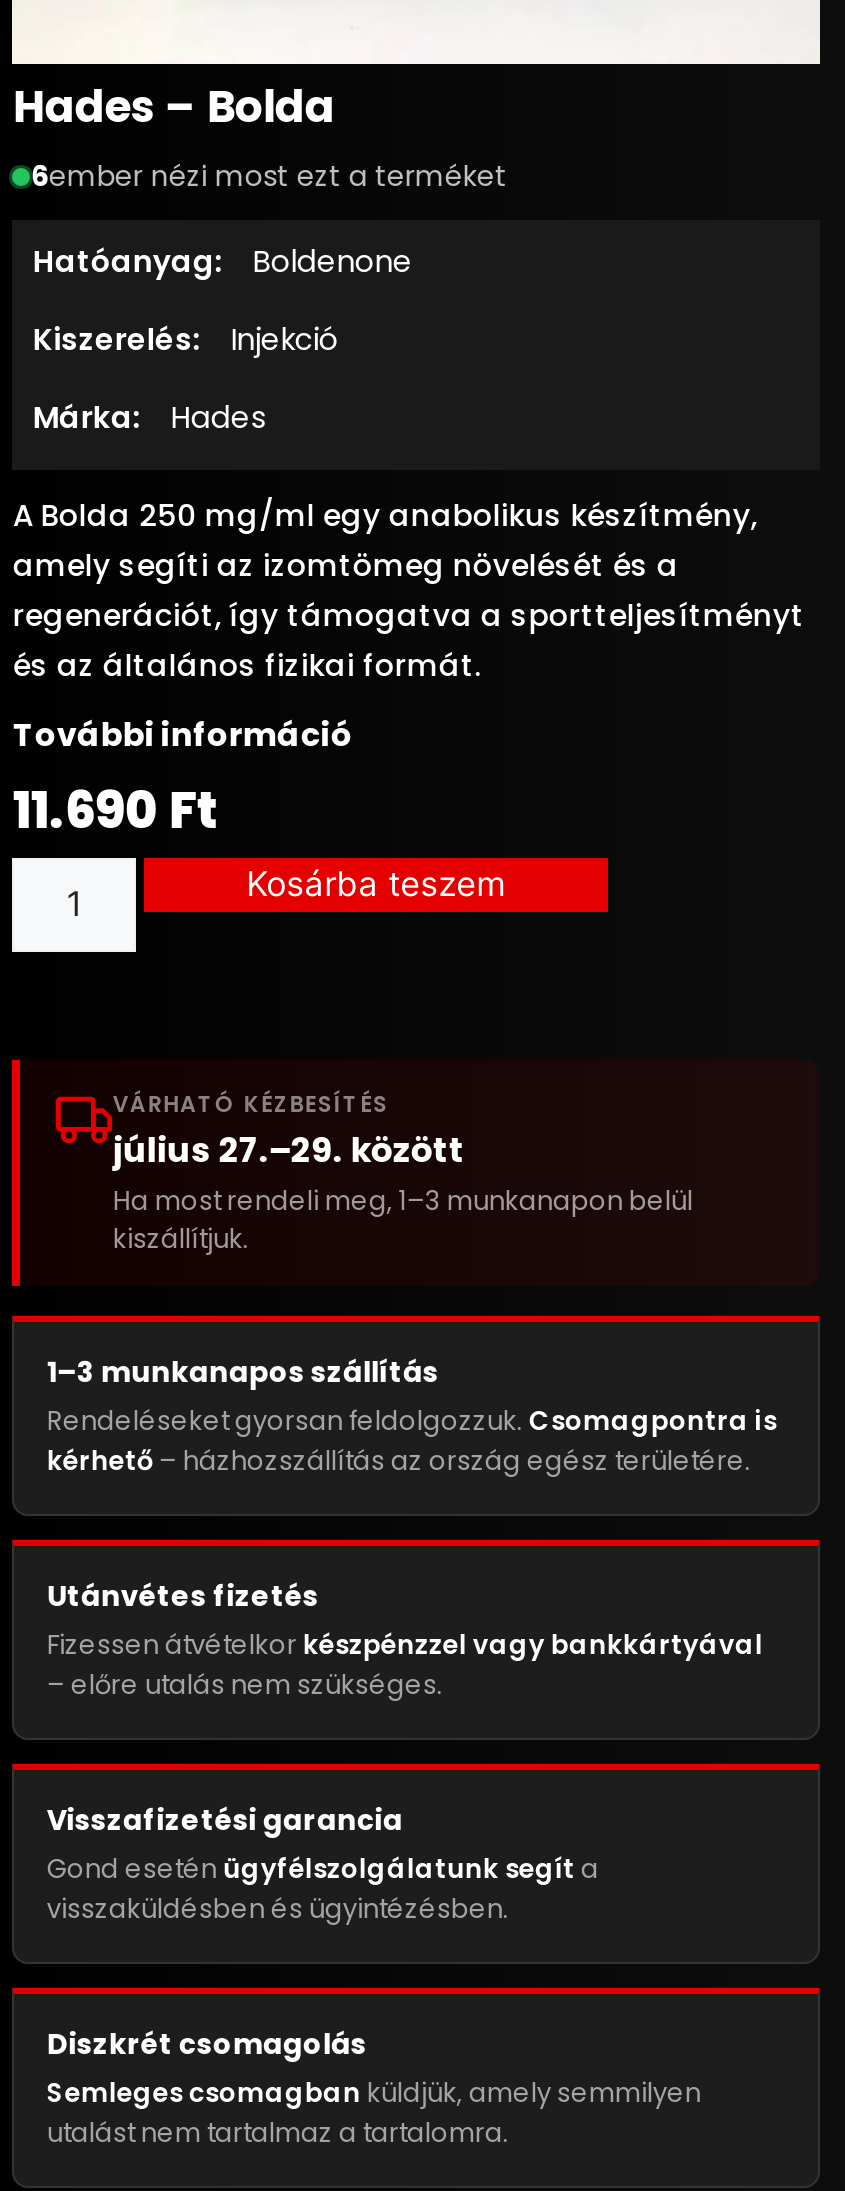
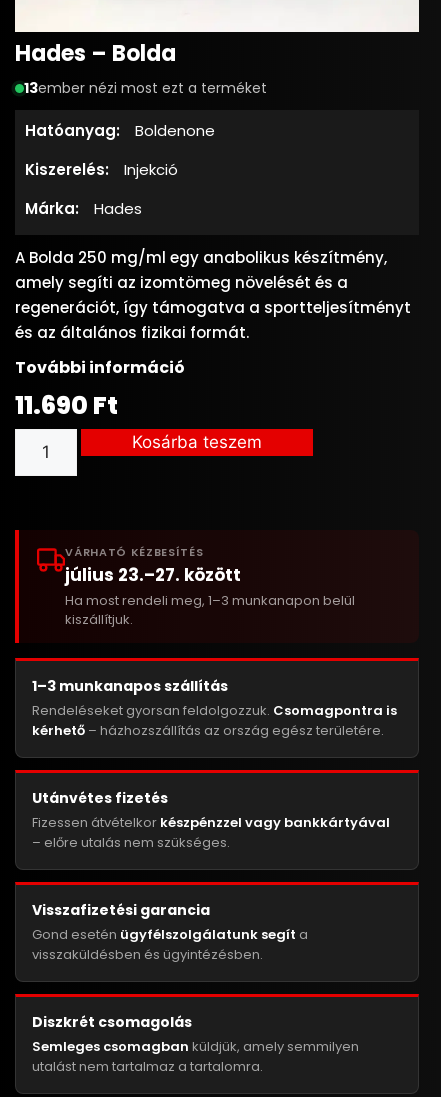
- 6ember nézi most ezt a terméket
+ 13ember nézi most ezt a terméket

- július 27.–29. között
+ július 23.–27. között
